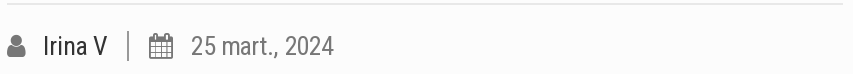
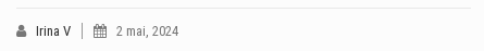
- 25 mart., 2024
+ 2 mai, 2024
